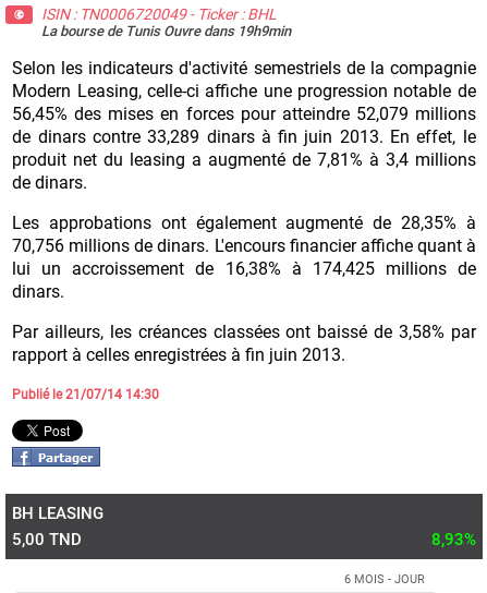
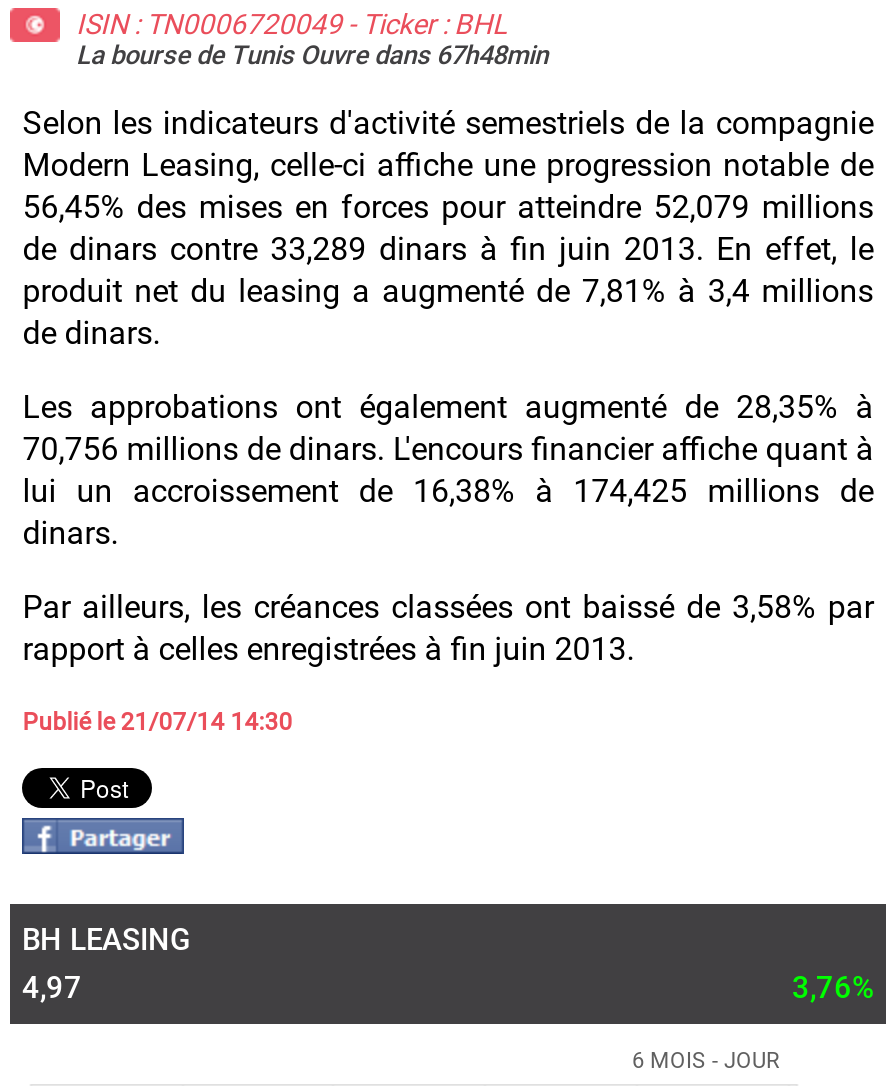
- La bourse de Tunis Ouvre dans 19h9min
+ La bourse de Tunis Ouvre dans 67h48min

- 5,00 TND
- 8,93%
+ 4,97
+ 3,76%
